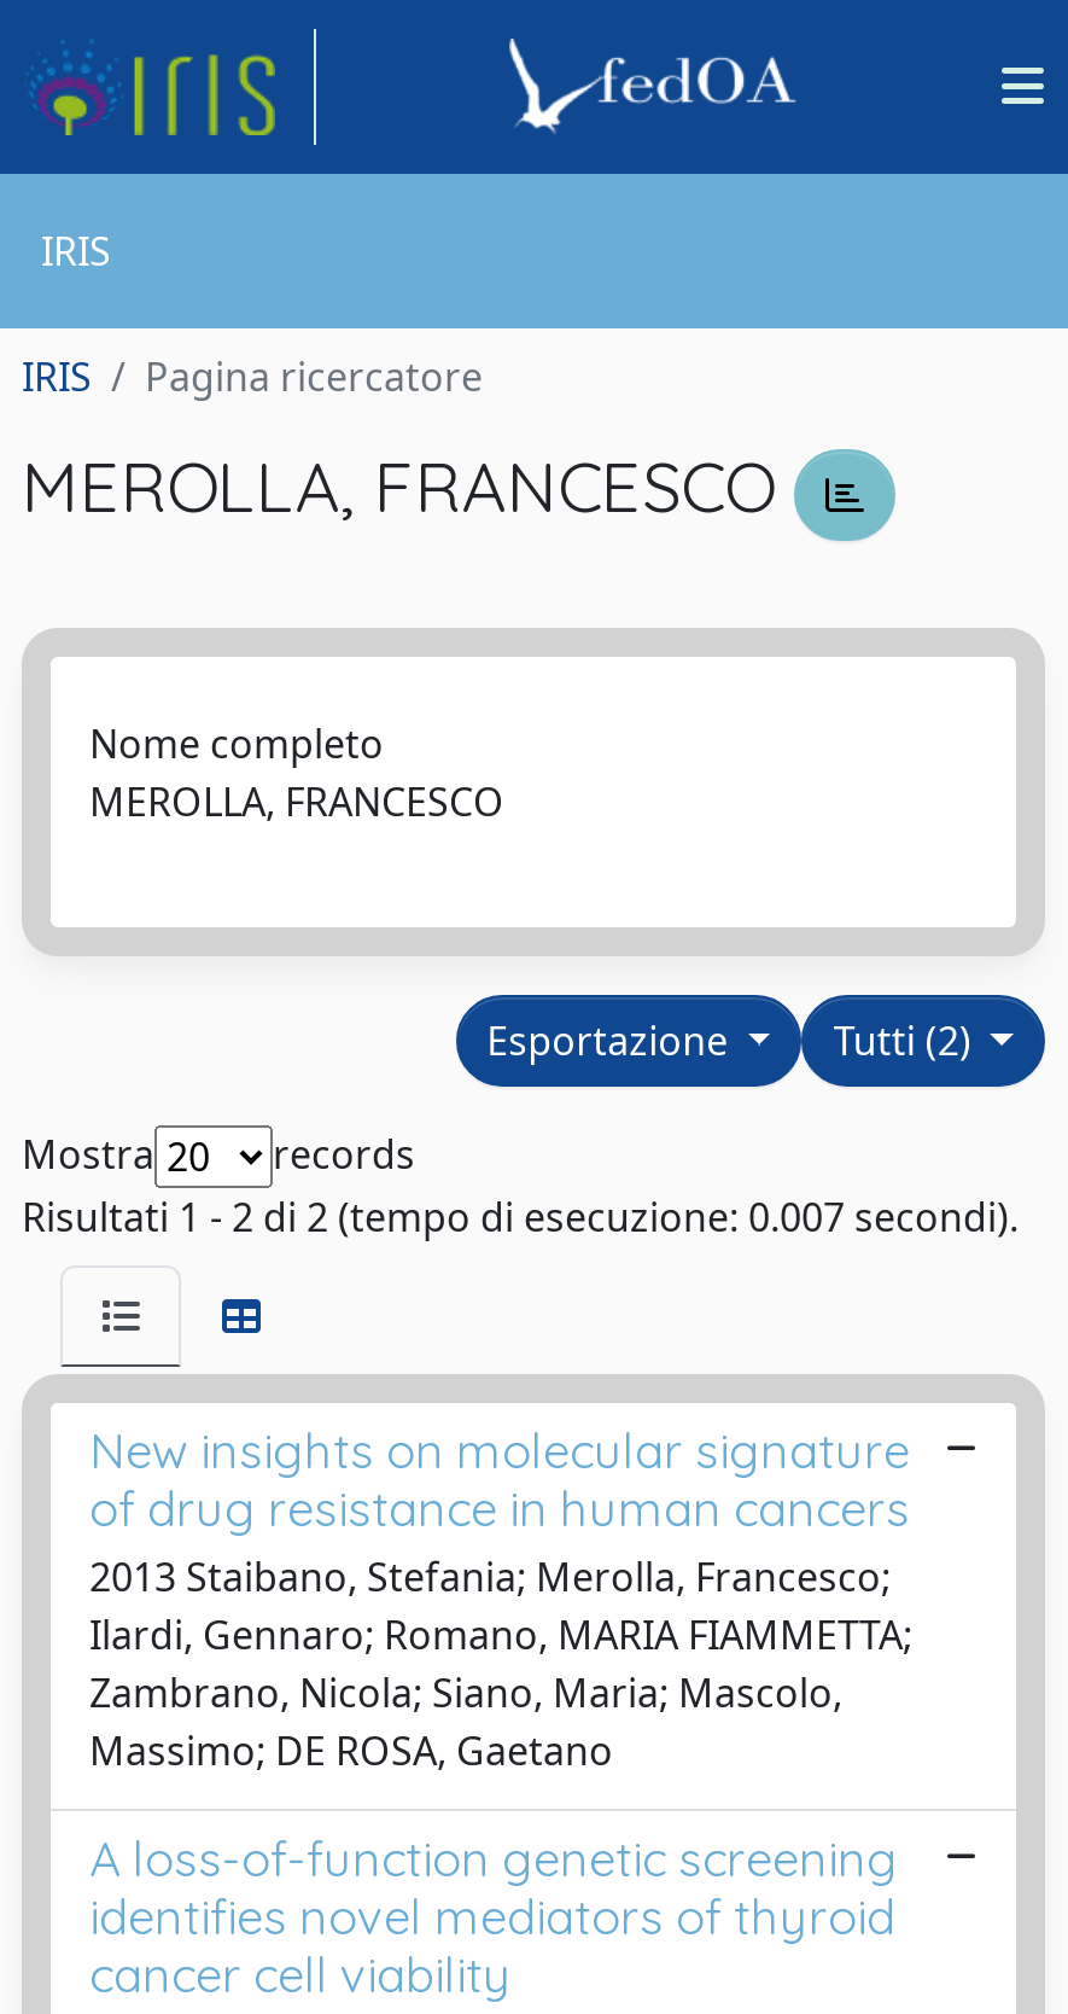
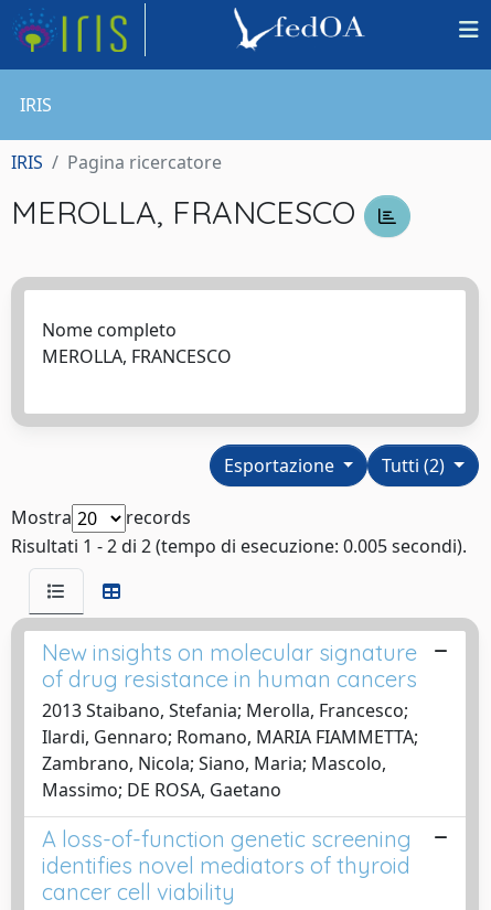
- Risultati 1 - 2 di 2 (tempo di esecuzione: 0.007 secondi).
+ Risultati 1 - 2 di 2 (tempo di esecuzione: 0.005 secondi).
